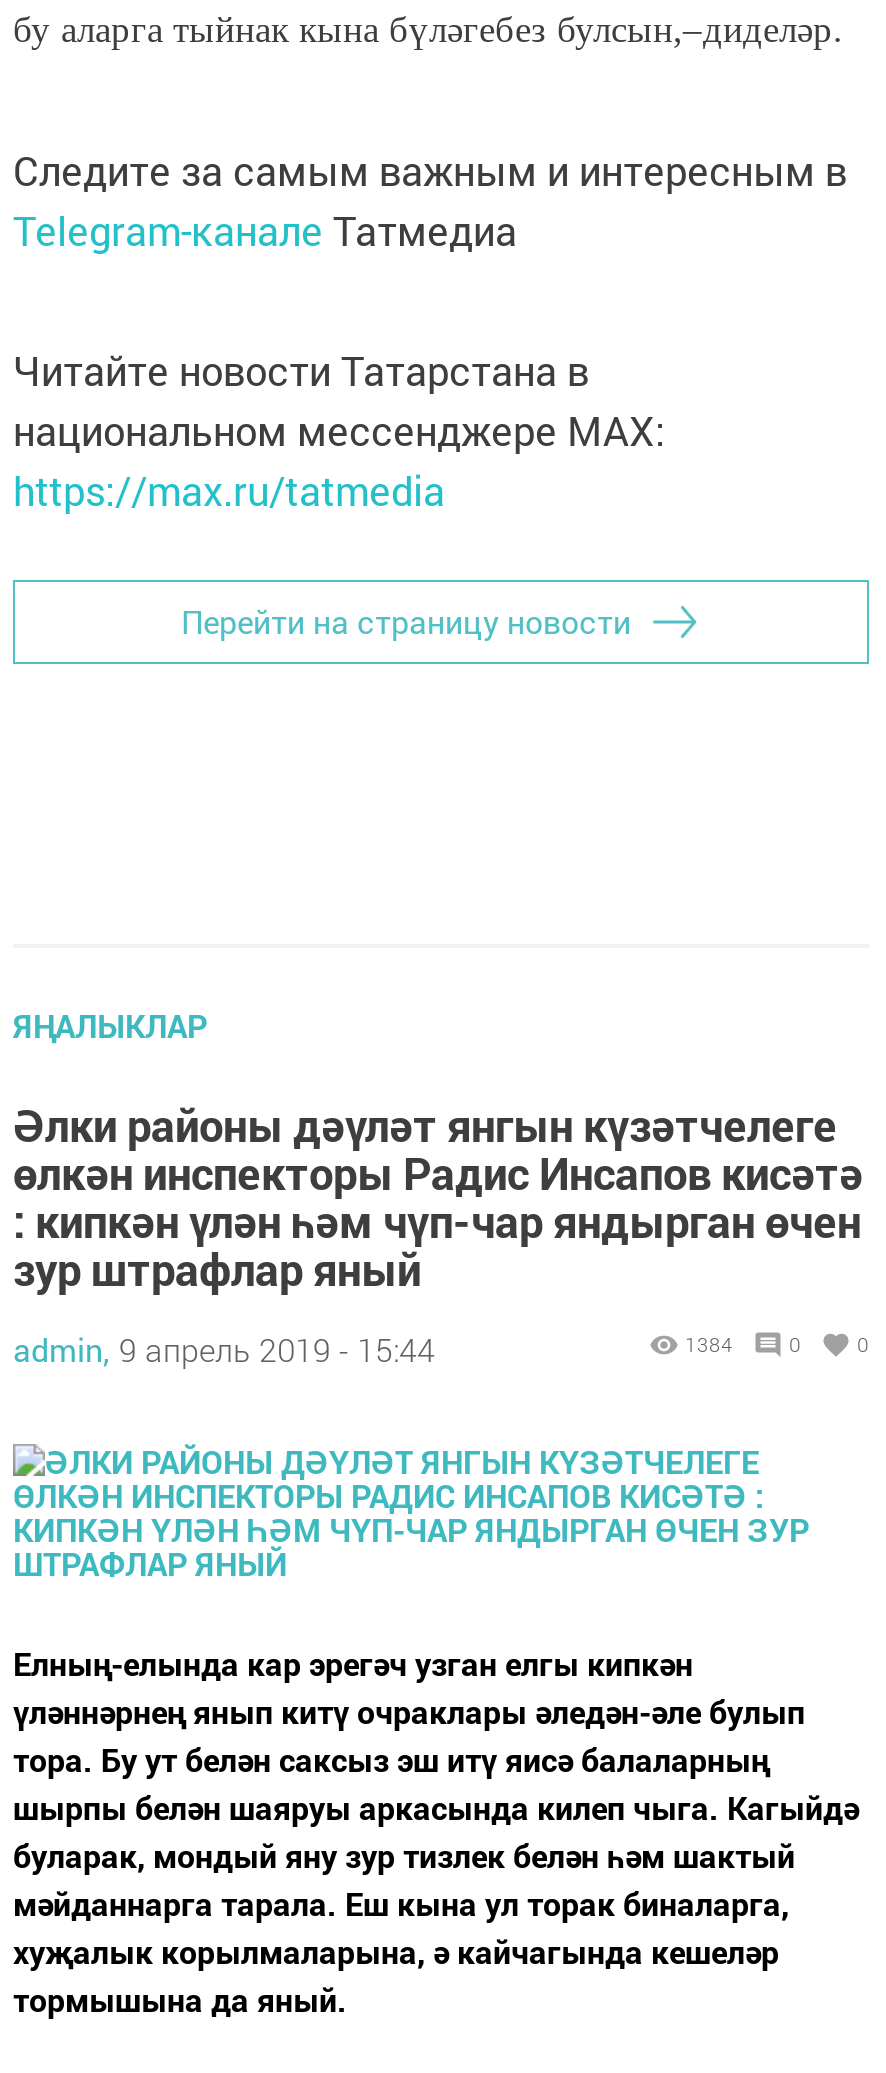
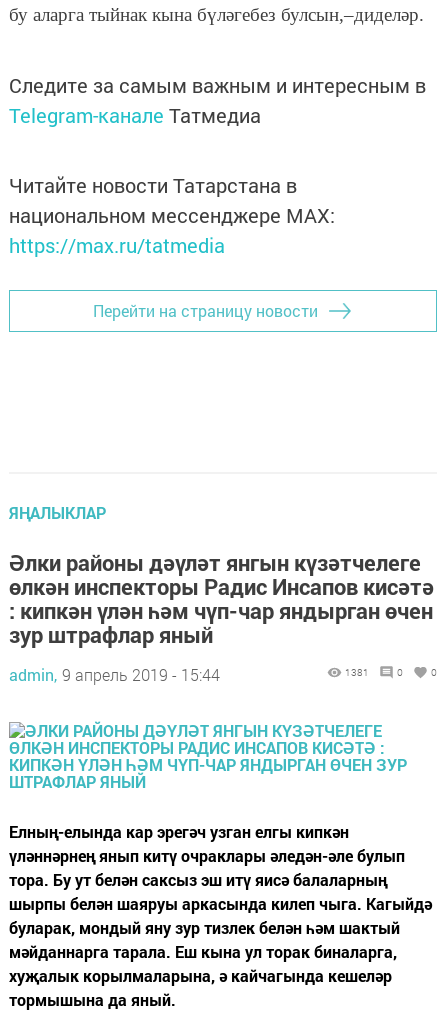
- 1384
+ 1381
